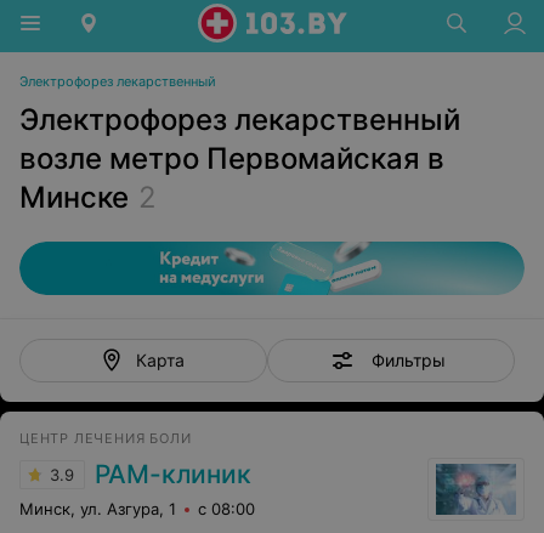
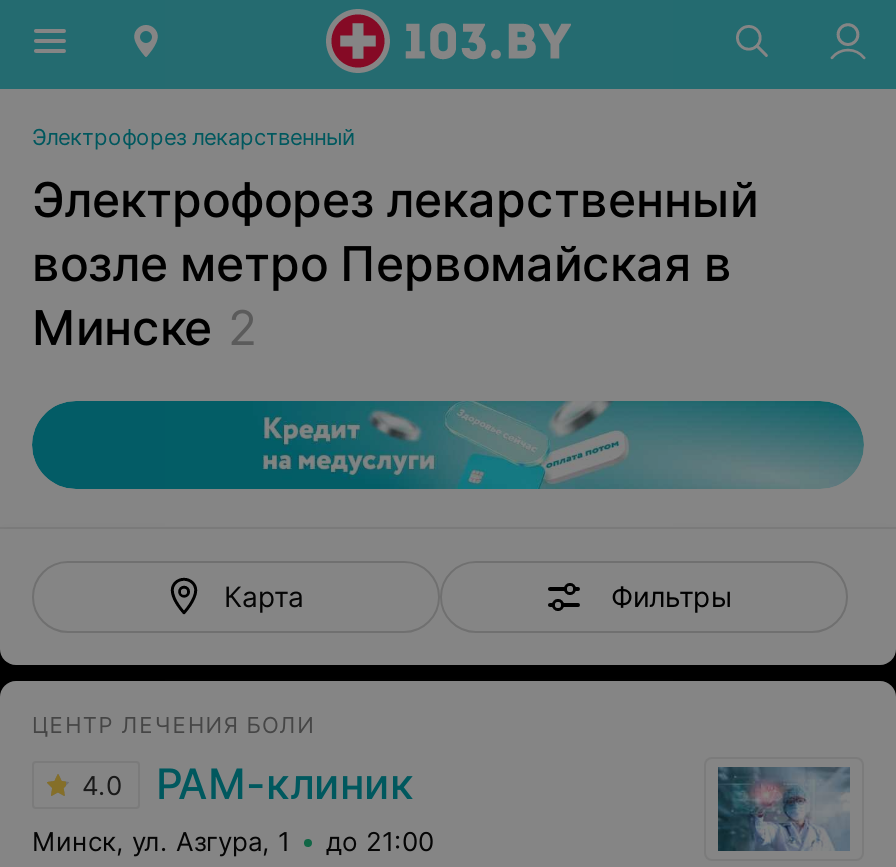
- 3.9 РАМ-клиник
+ 4.0 РАМ-клиник

- Минск, ул. Азгура, 1 с 08:00
+ Минск, ул. Азгура, 1 до 21:00
